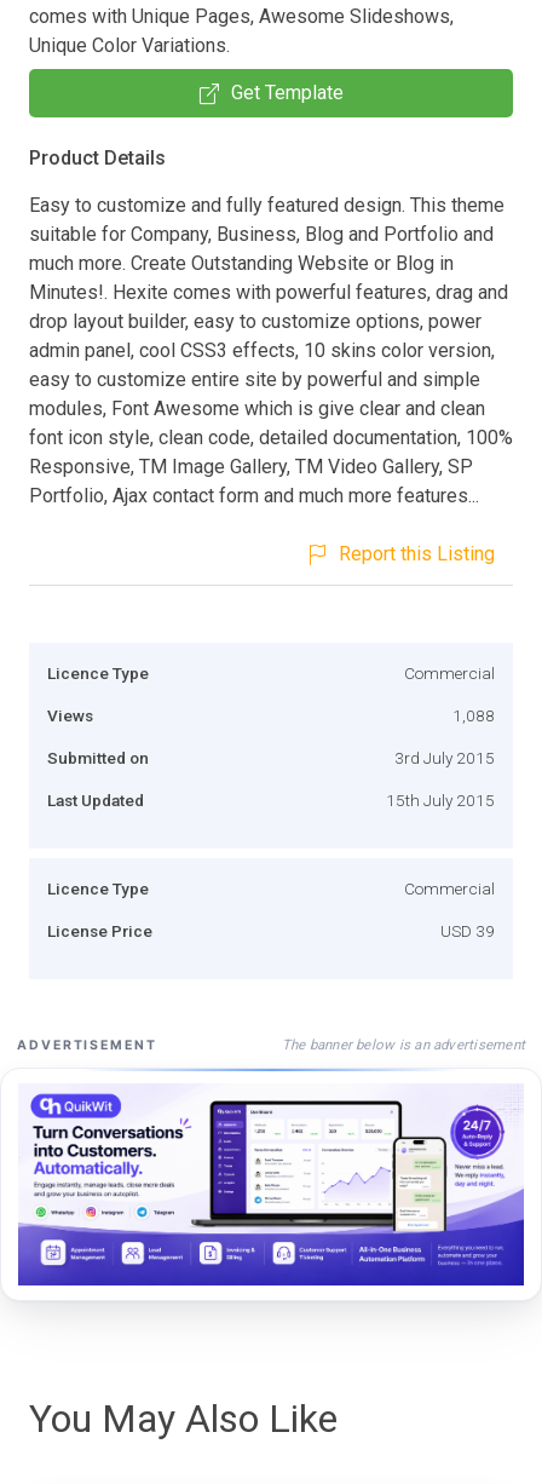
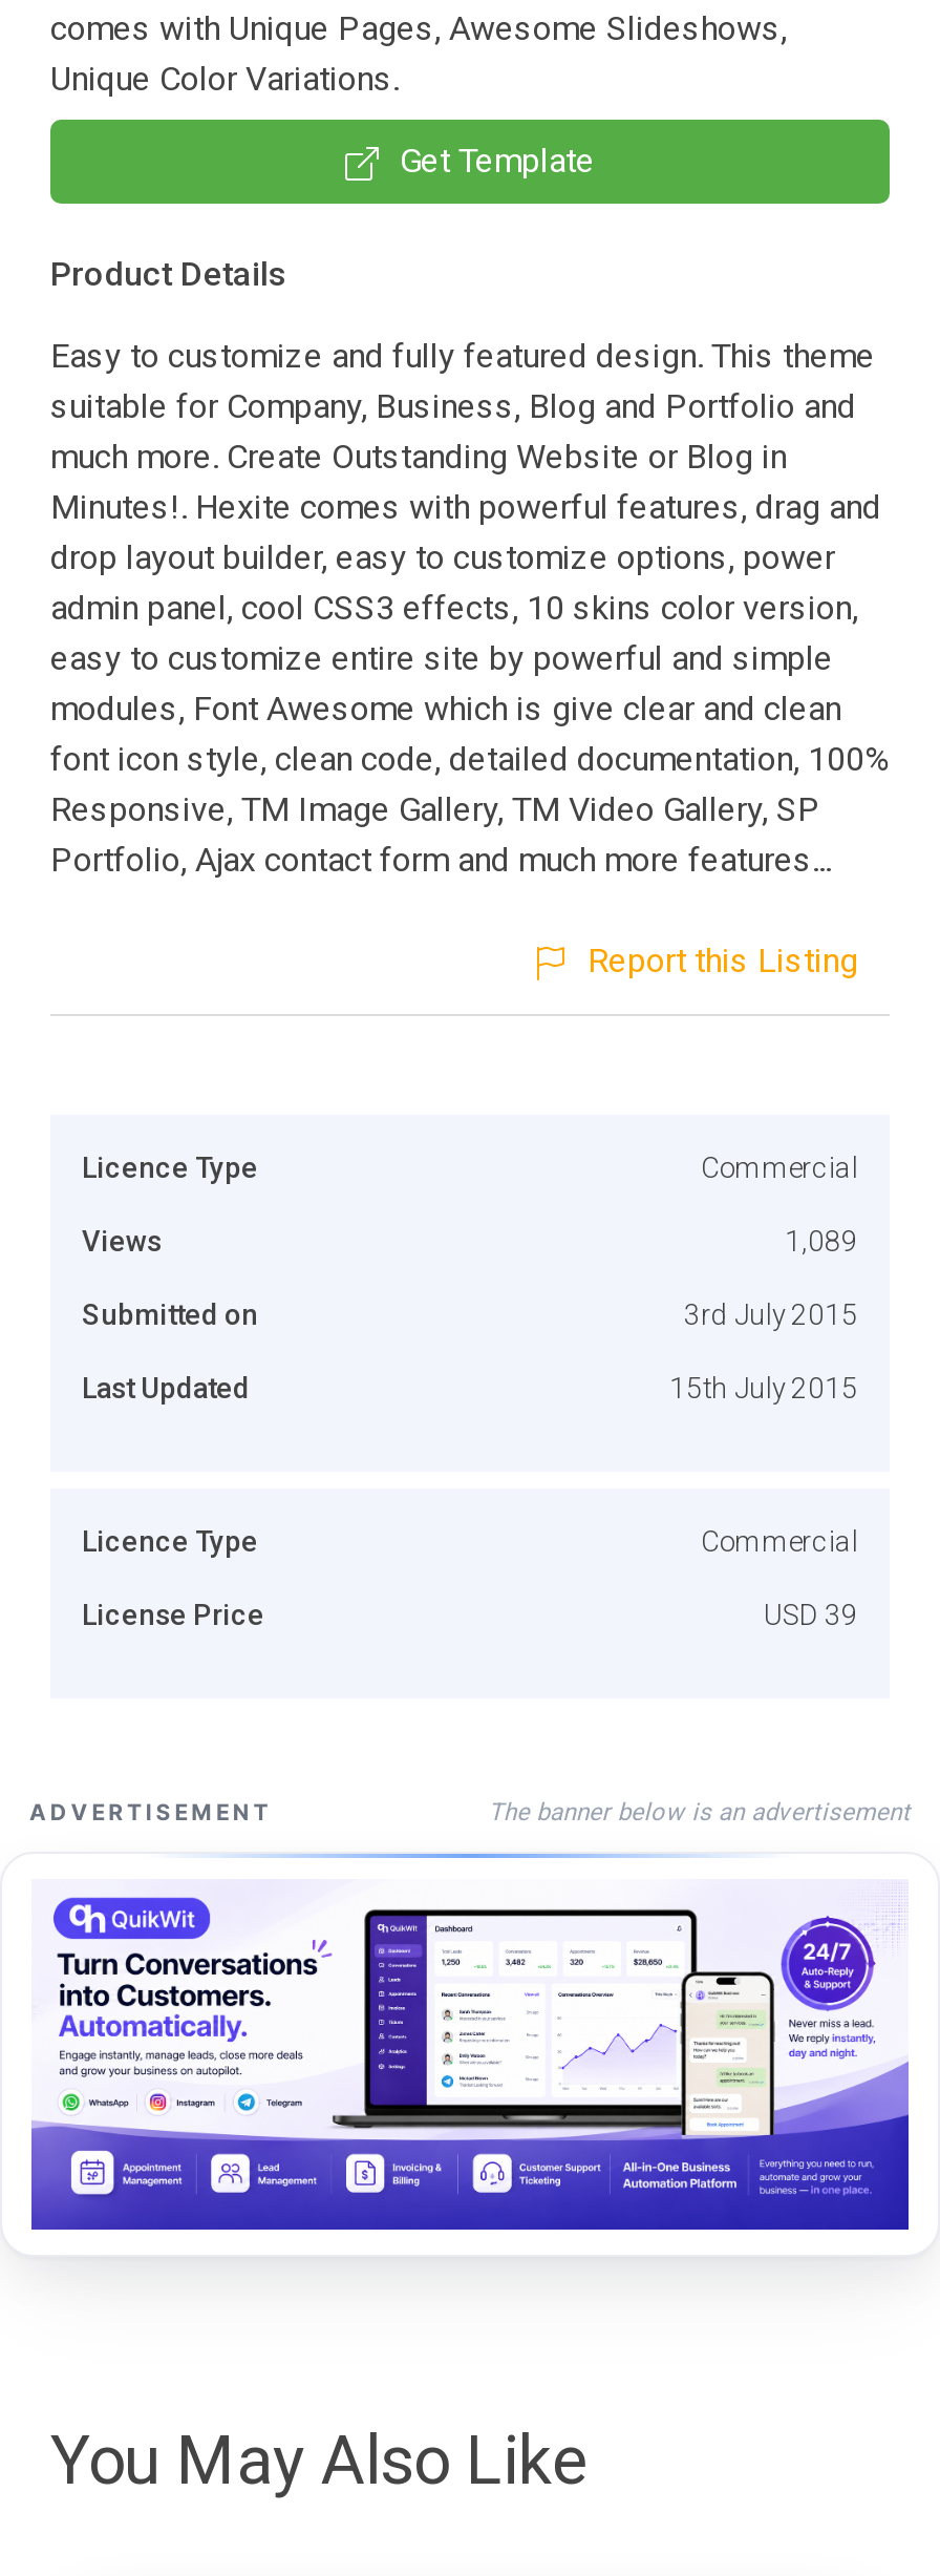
- 1,088
+ 1,089
